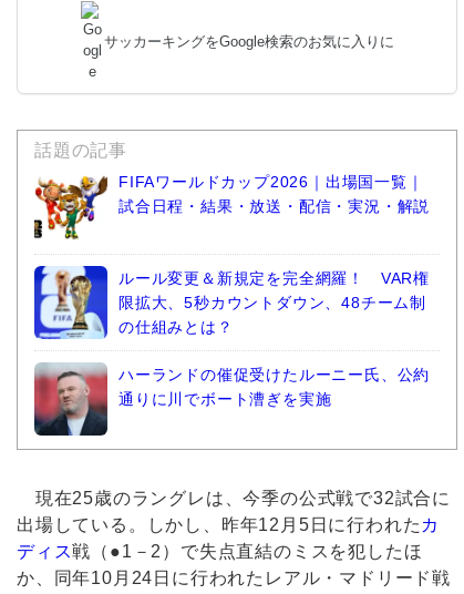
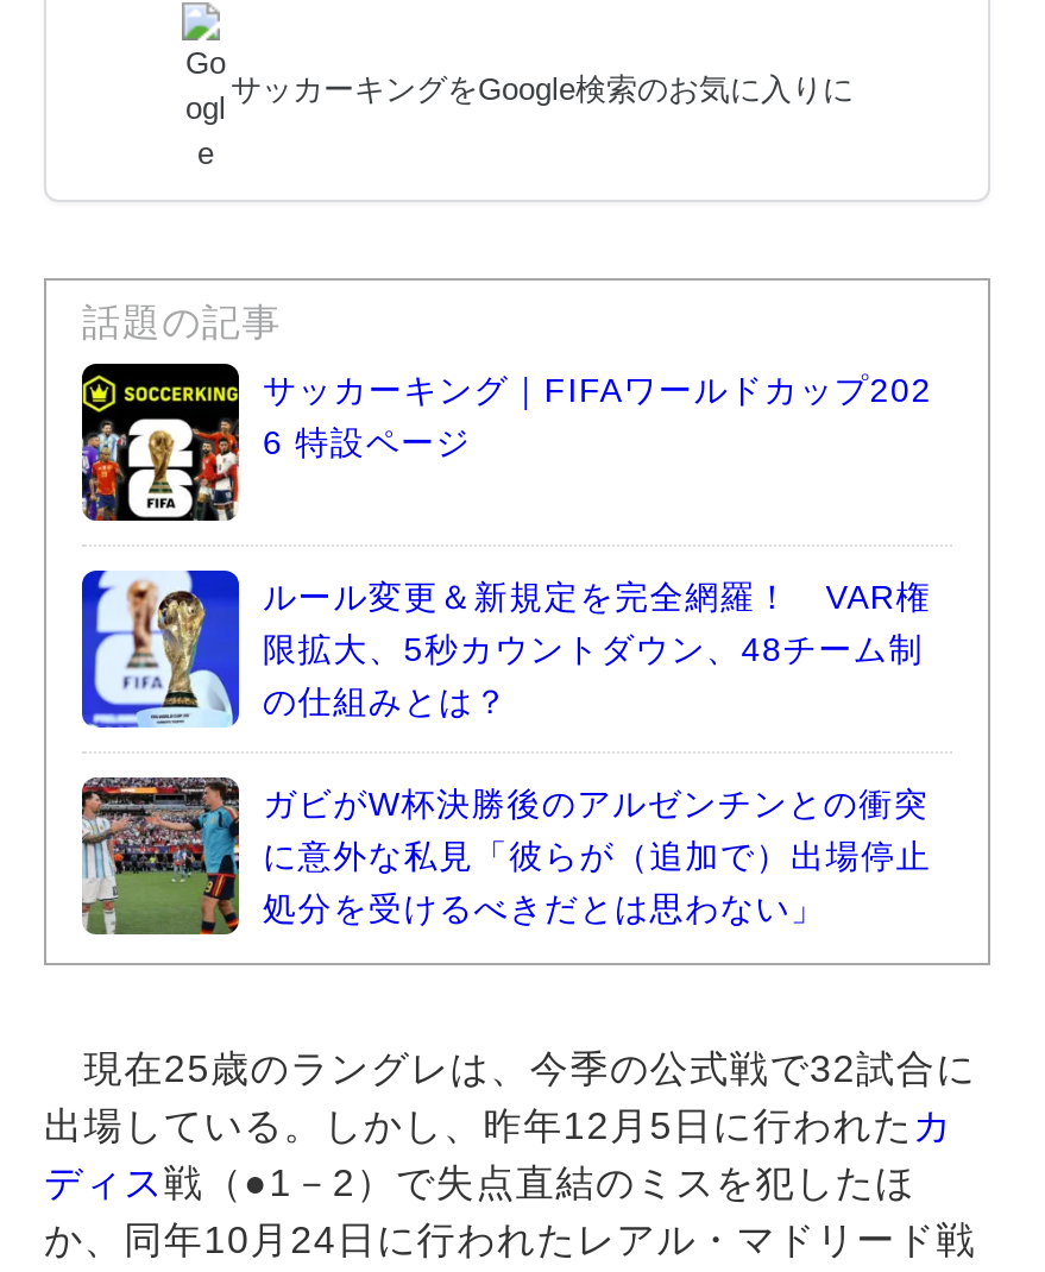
- [image]
- FIFAワールドカップ2026｜出場国一覧｜
- 試合日程・結果・放送・配信・実況・解説
+ [image]
+ サッカーキング｜FIFAワールドカップ202
+ 6 特設ページ

- [image]
- ハーランドの催促受けたルーニー氏、公約
- 通りに川でボート漕ぎを実施
+ [image]
+ ガビがW杯決勝後のアルゼンチンとの衝突
+ に意外な私見「彼らが（追加で）出場停止
+ 処分を受けるべきだとは思わない」
